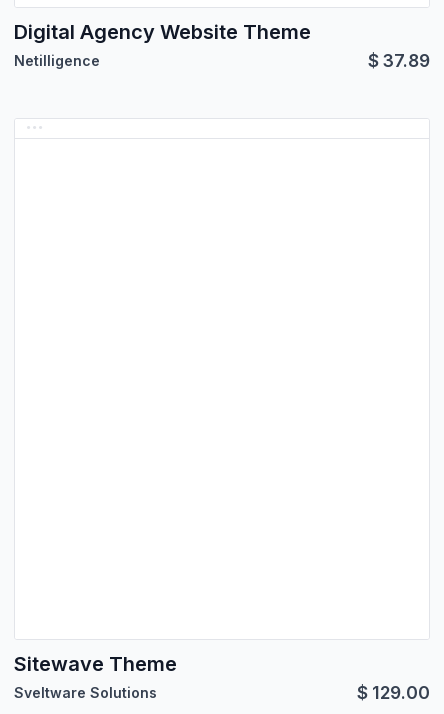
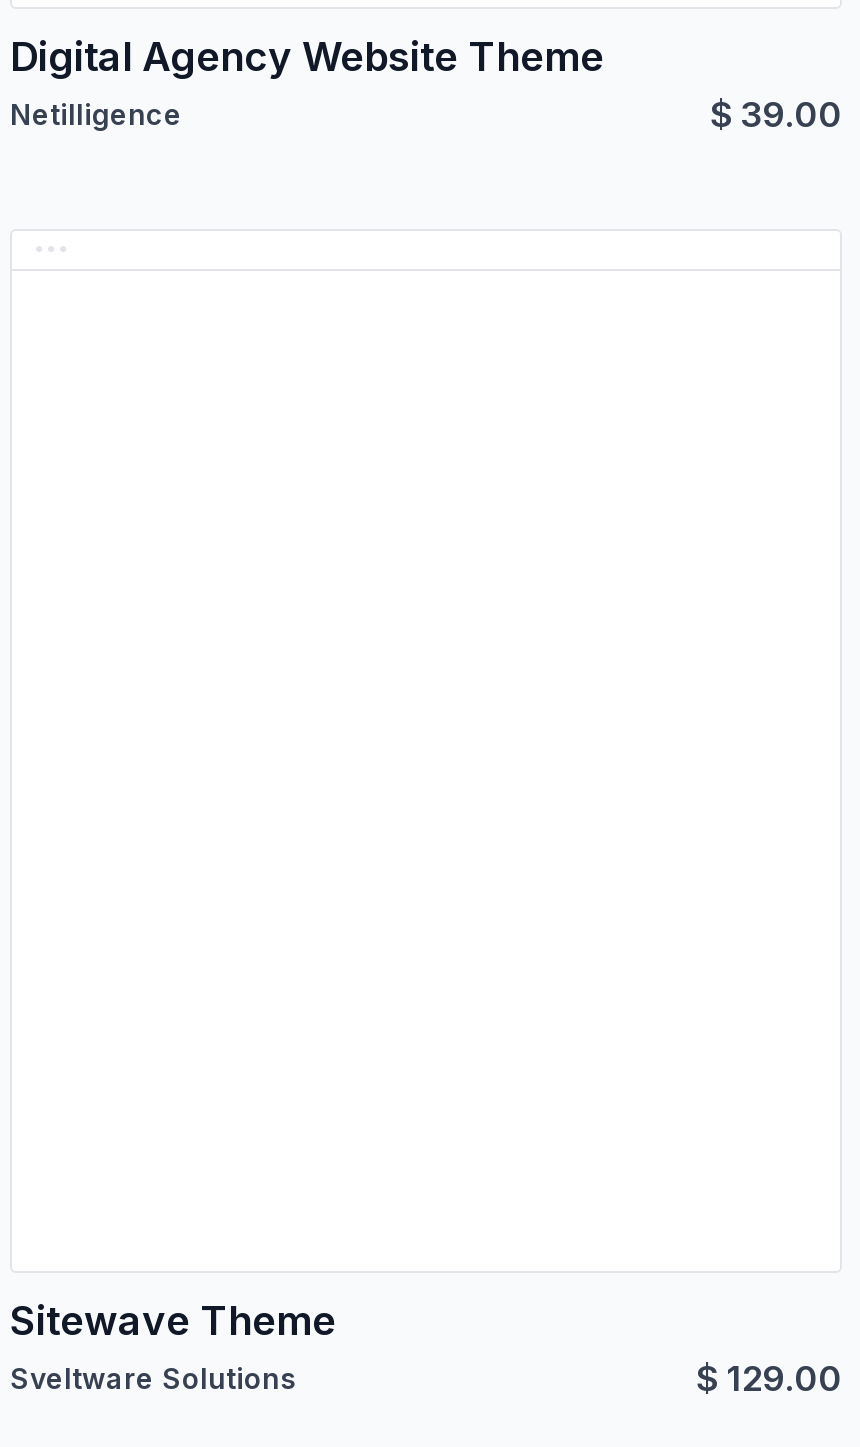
- $37.89
+ $39.00
